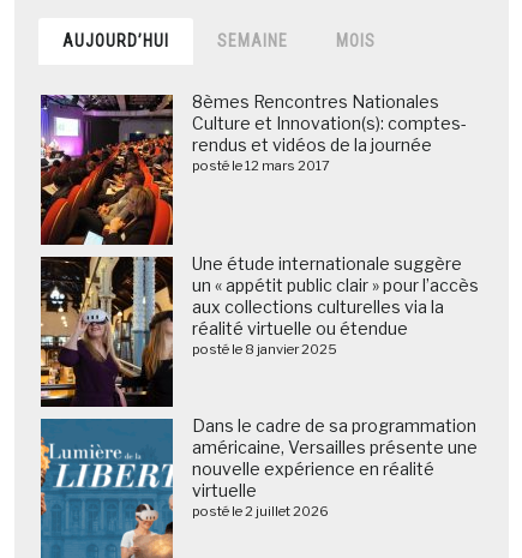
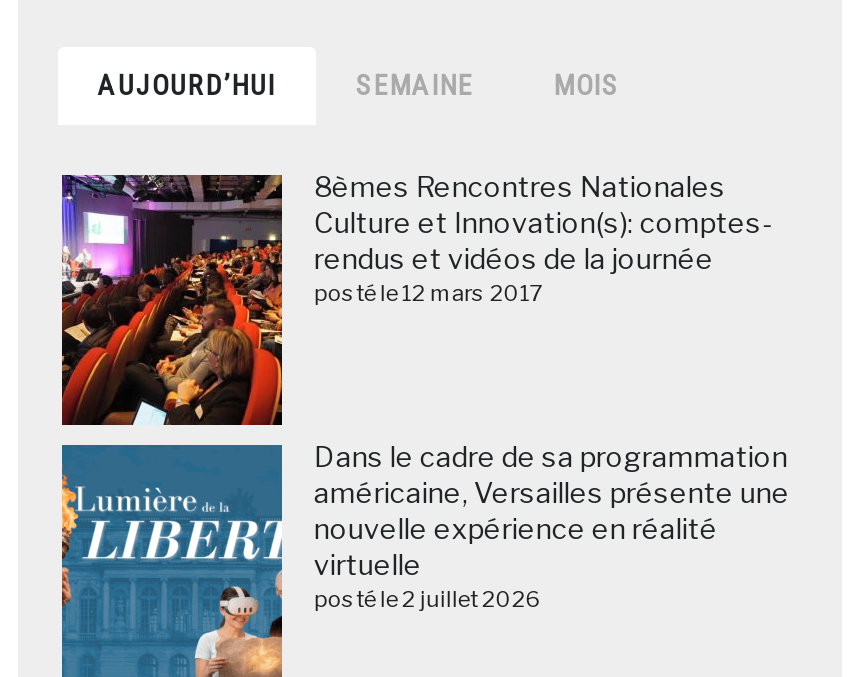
- [image]
- Une étude internationale suggère
- un « appétit public clair » pour l’accès
- aux collections culturelles via la
- réalité virtuelle ou étendue
- posté le 8 janvier 2025
